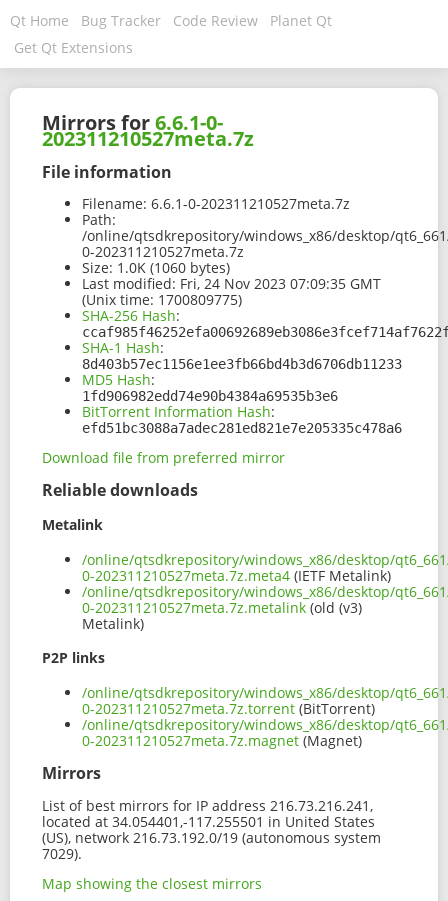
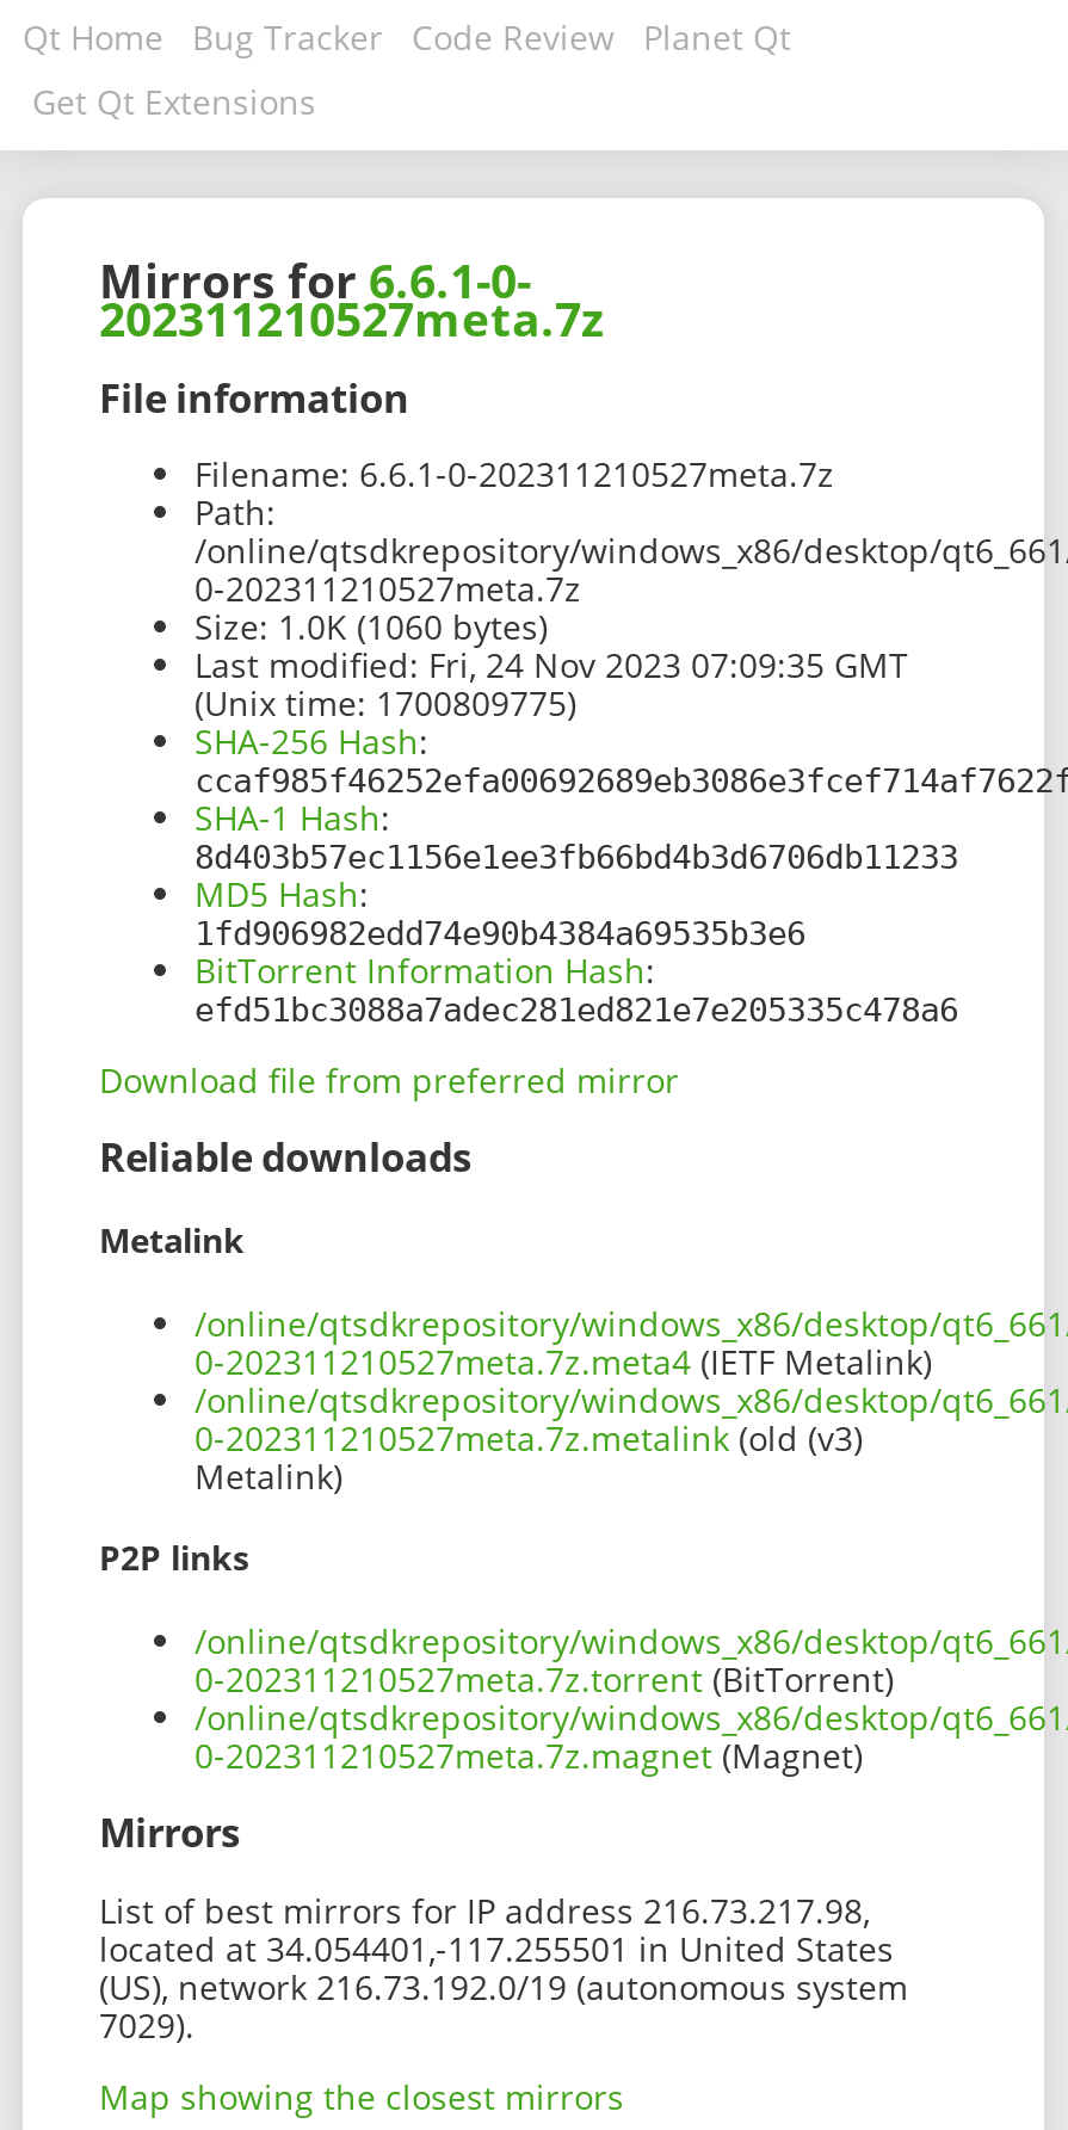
- List of best mirrors for IP address 216.73.216.241,
+ List of best mirrors for IP address 216.73.217.98,
